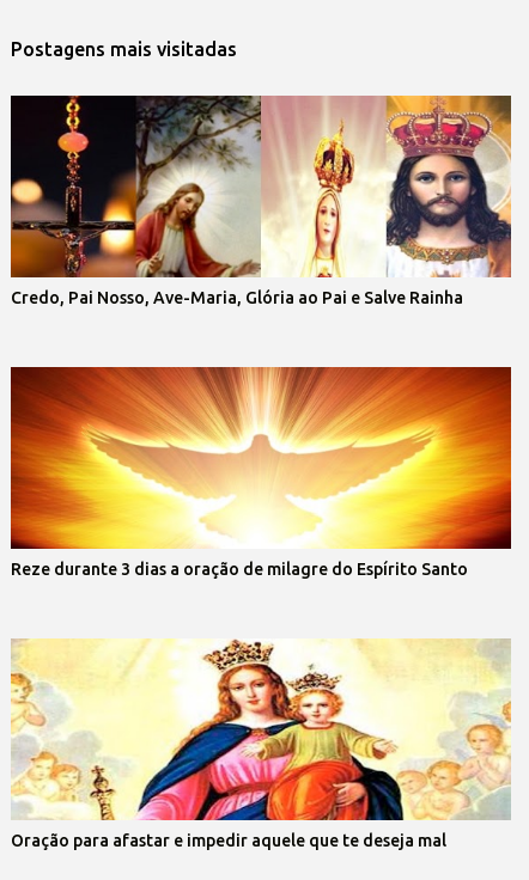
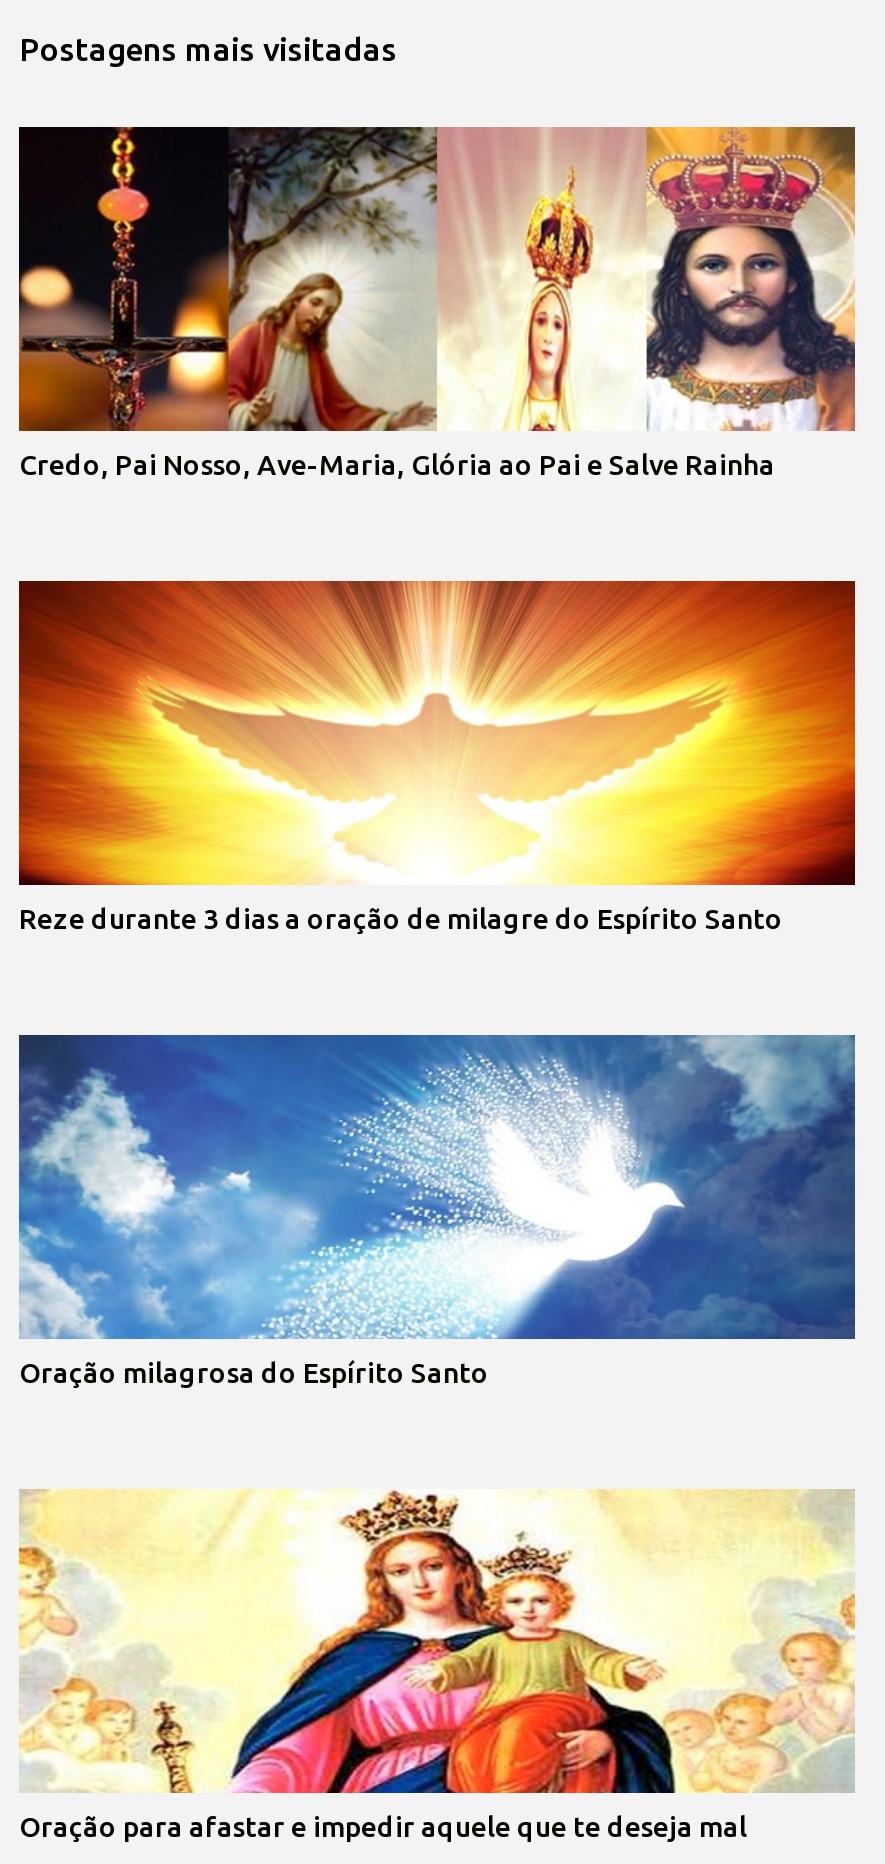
+ [image]
+ Oração milagrosa do Espírito Santo
